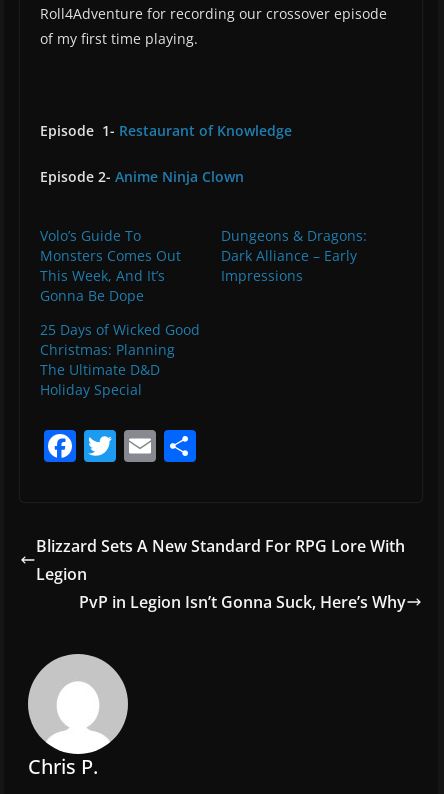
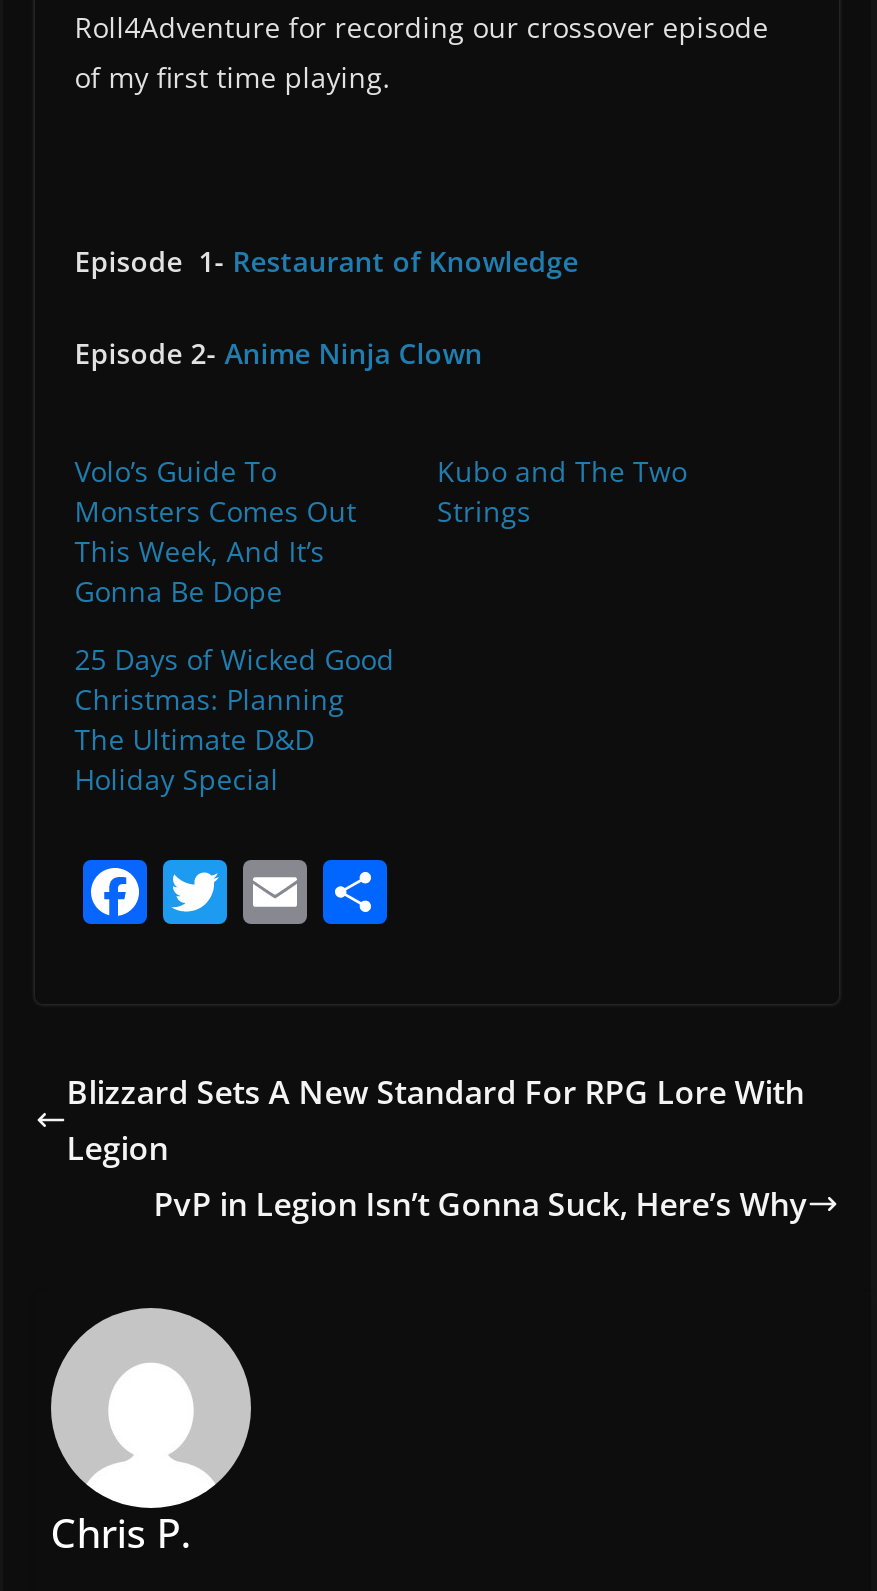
- Dungeons & Dragons:
- Dark Alliance – Early
- Impressions
+ Kubo and The Two
+ Strings
